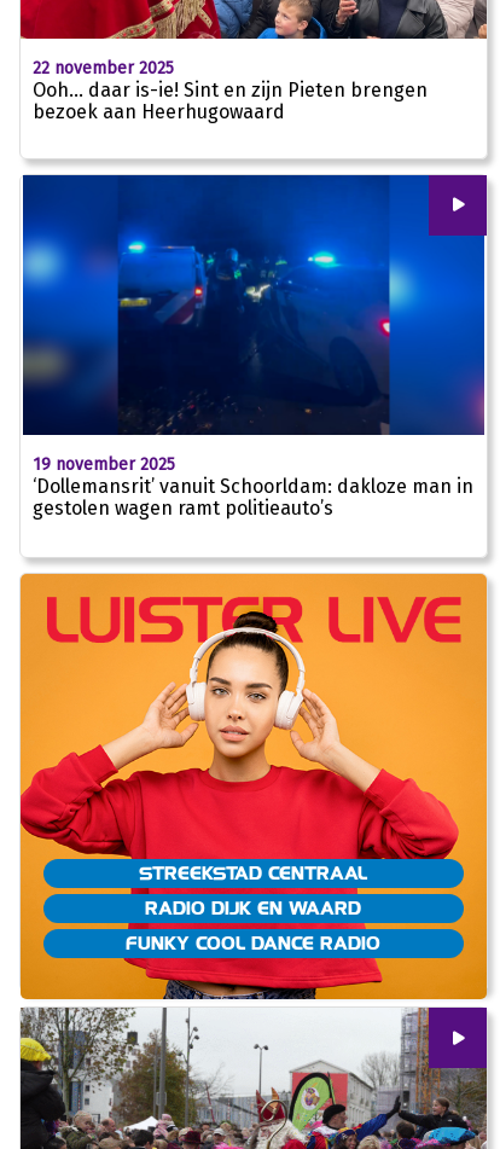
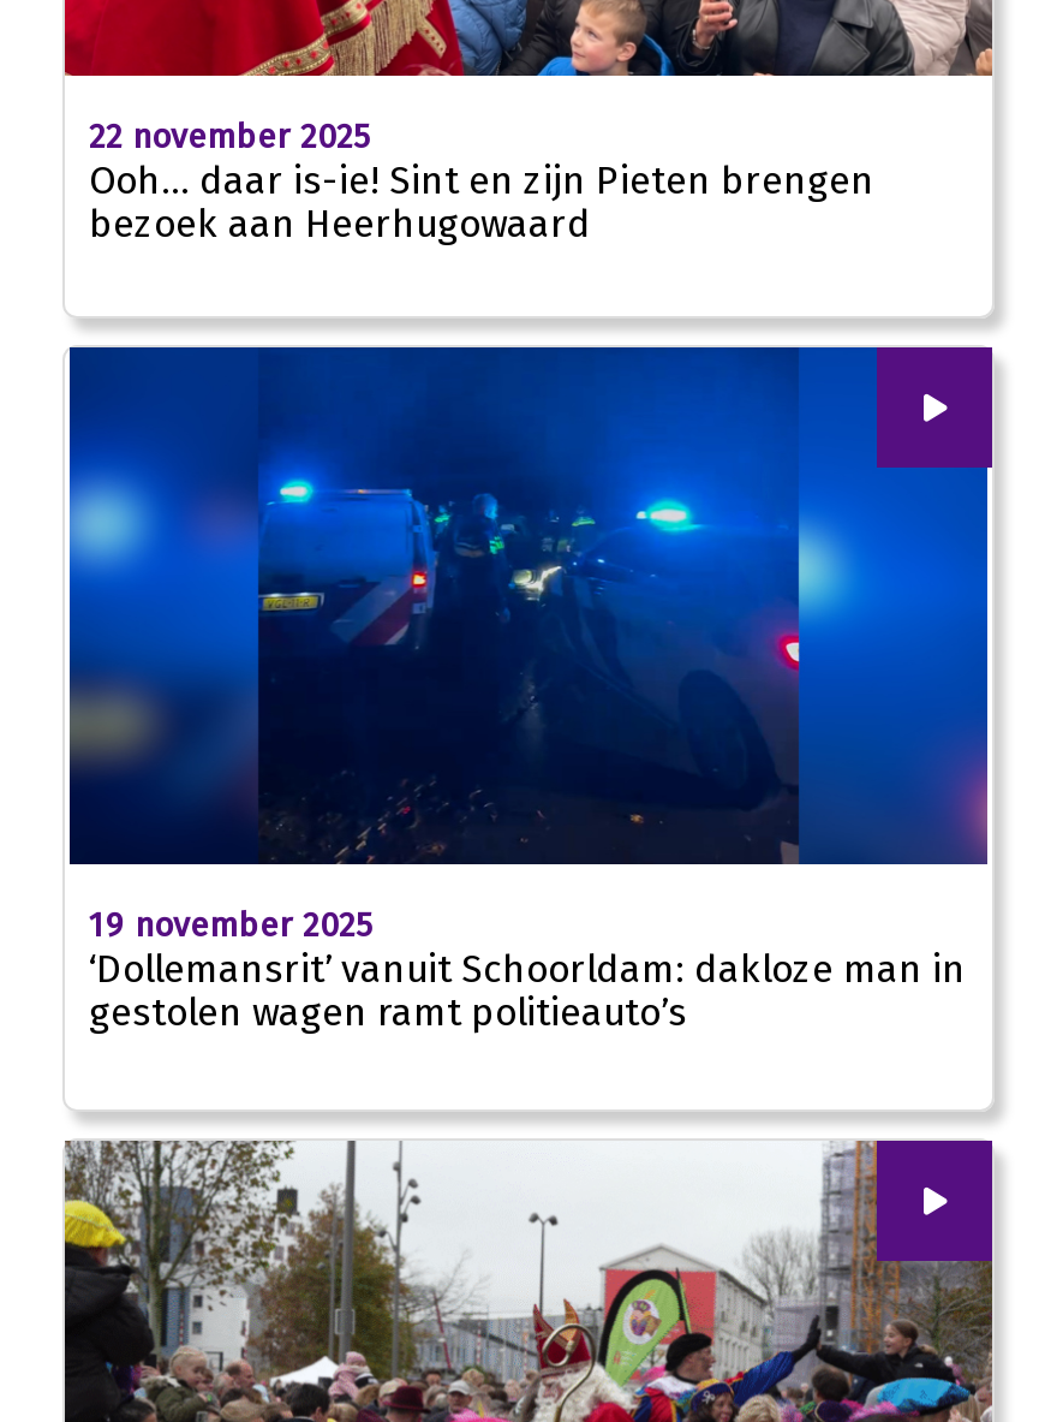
- [image]
- STREEKSTAD CENTRAAL
- RADIO DIJK EN WAARD
- FUNKY COOL DANCE RADIO
